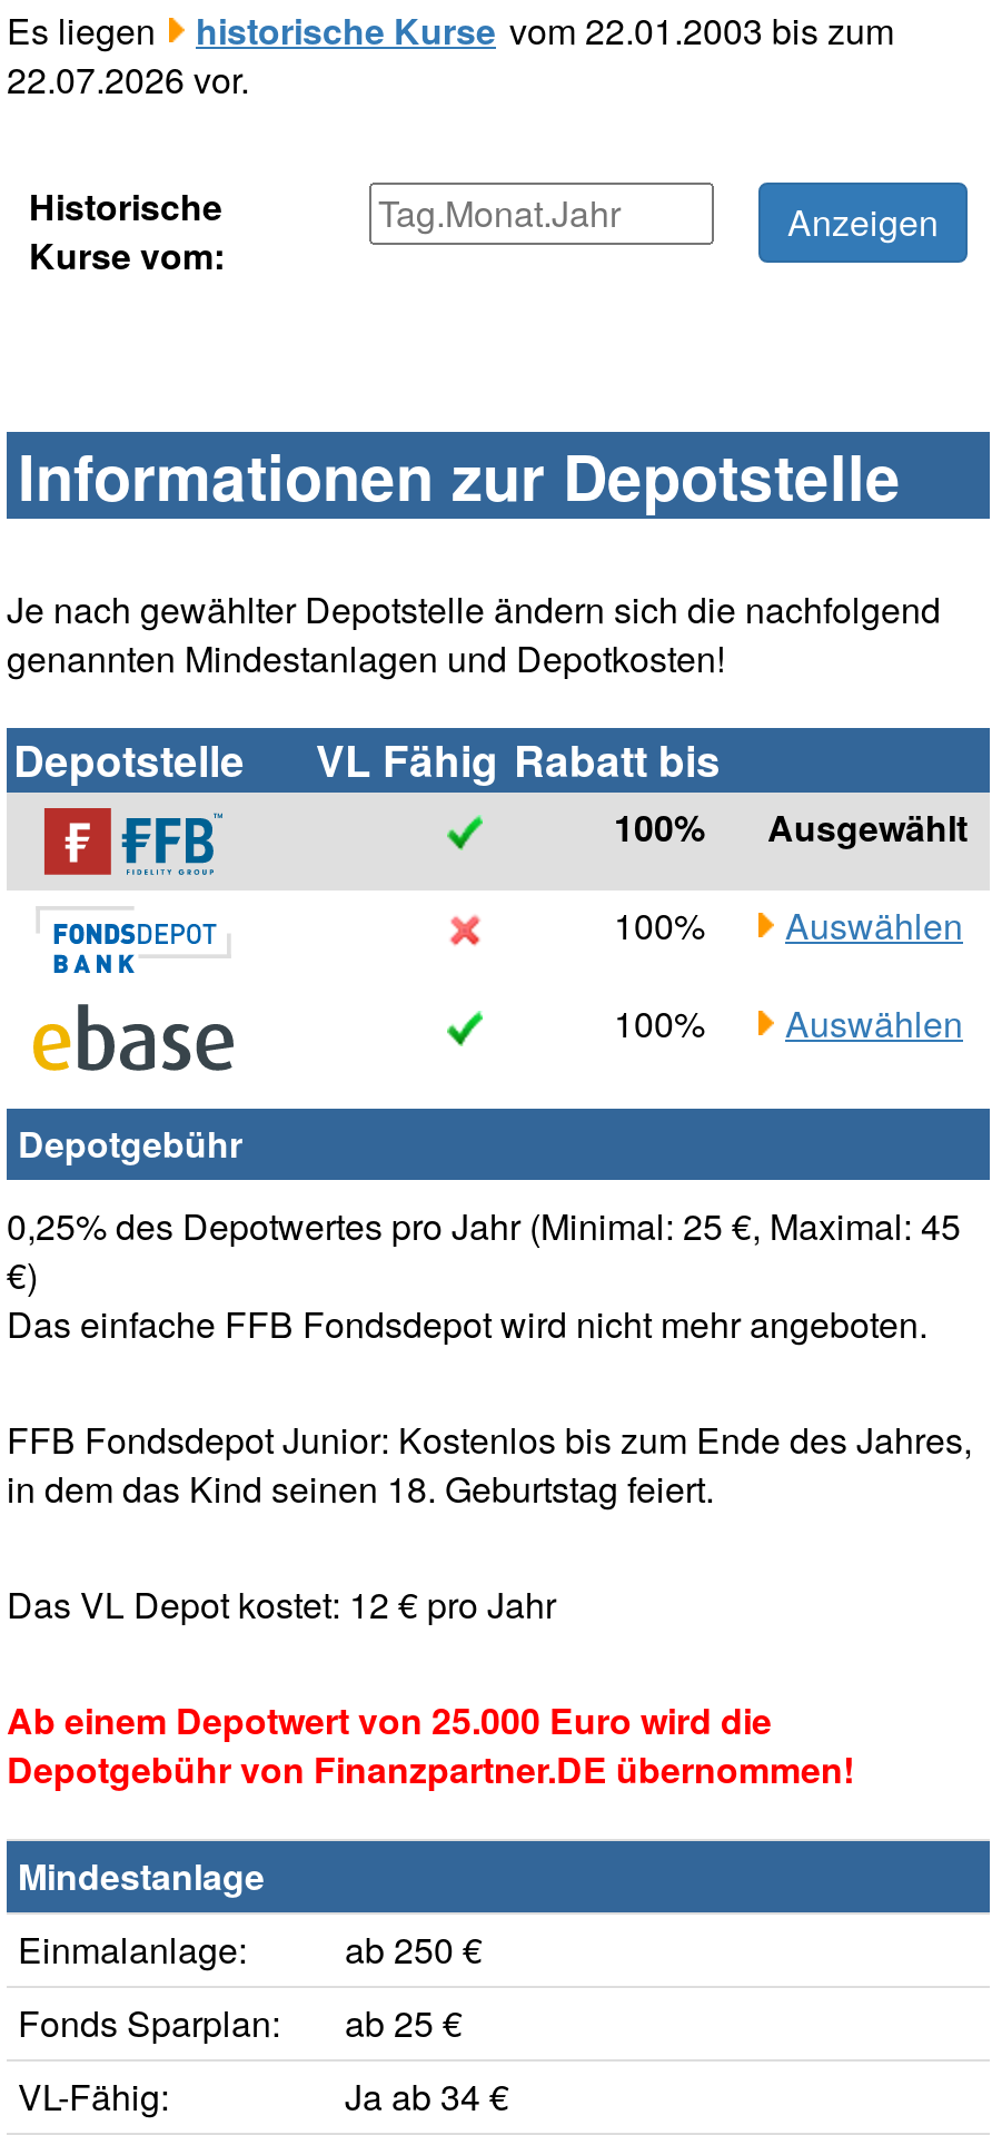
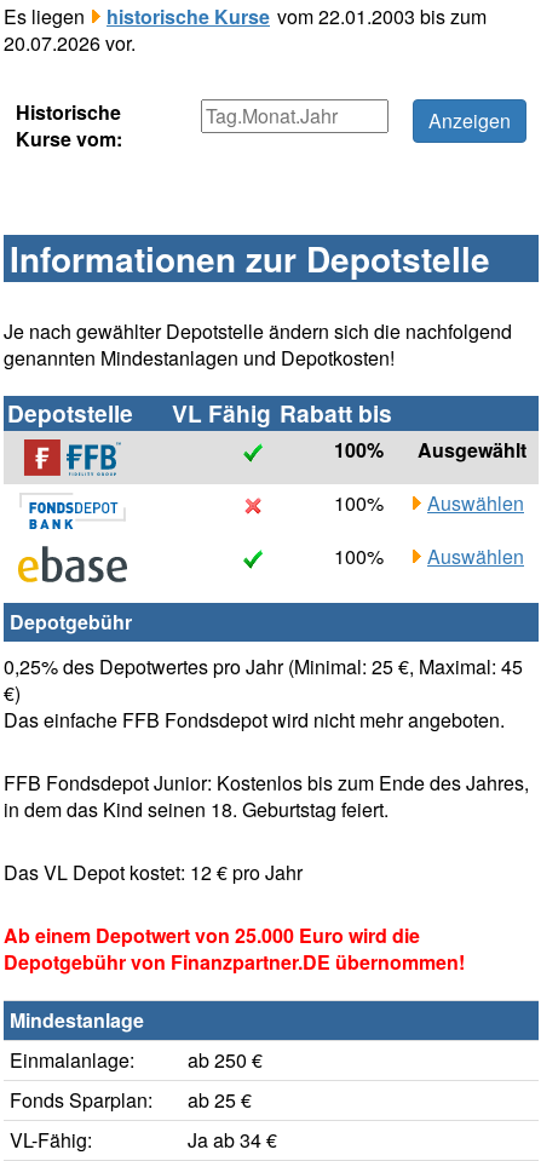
- 22.07.2026 vor.
+ 20.07.2026 vor.
